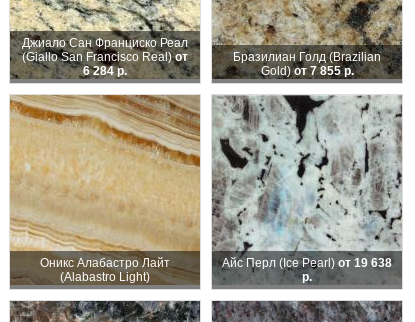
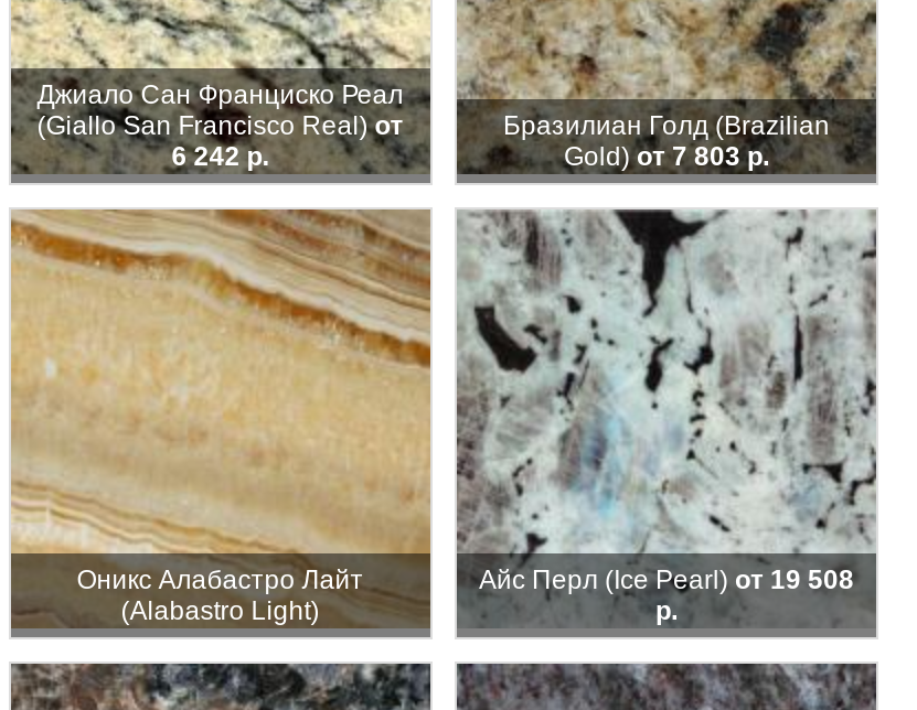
- 6 284 р.
+ 6 242 р.

- Gold) от 7 855 р.
+ Gold) от 7 803 р.

- Айс Перл (Ice Pearl) от 19 638
+ Айс Перл (Ice Pearl) от 19 508
